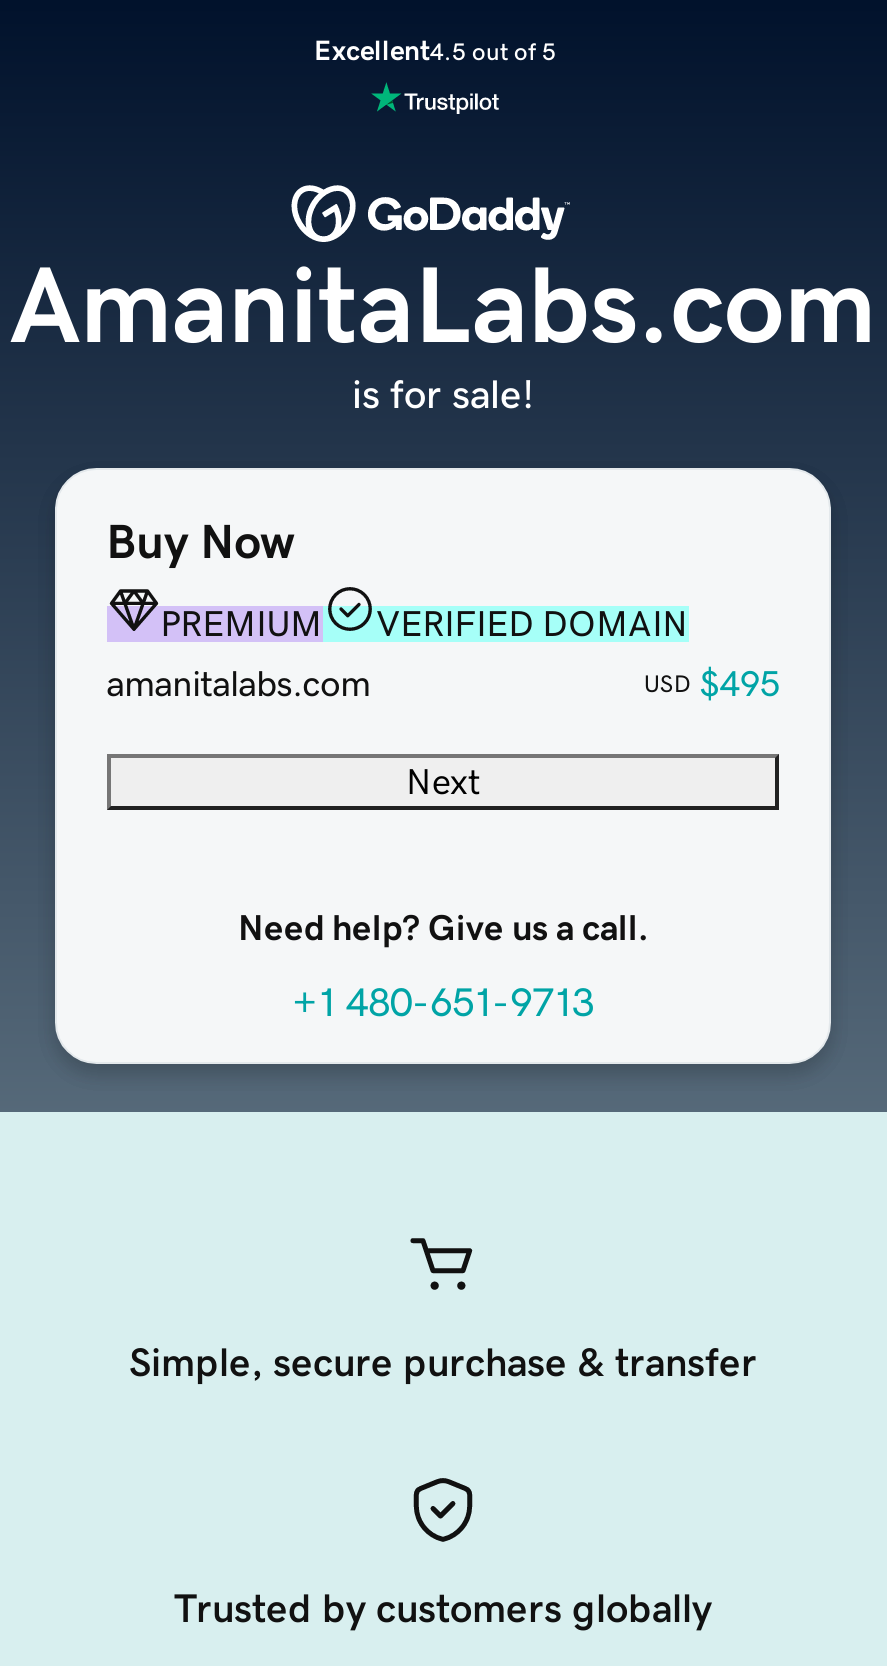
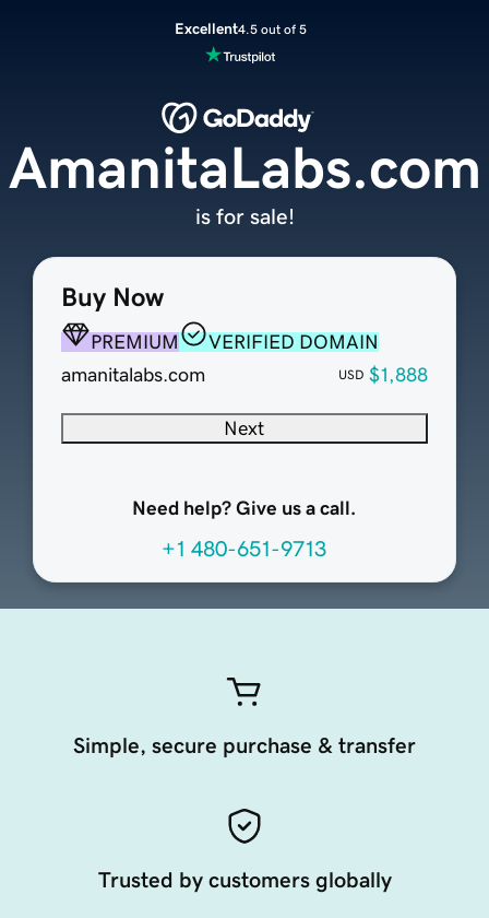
- USD $495
+ USD $1,888
